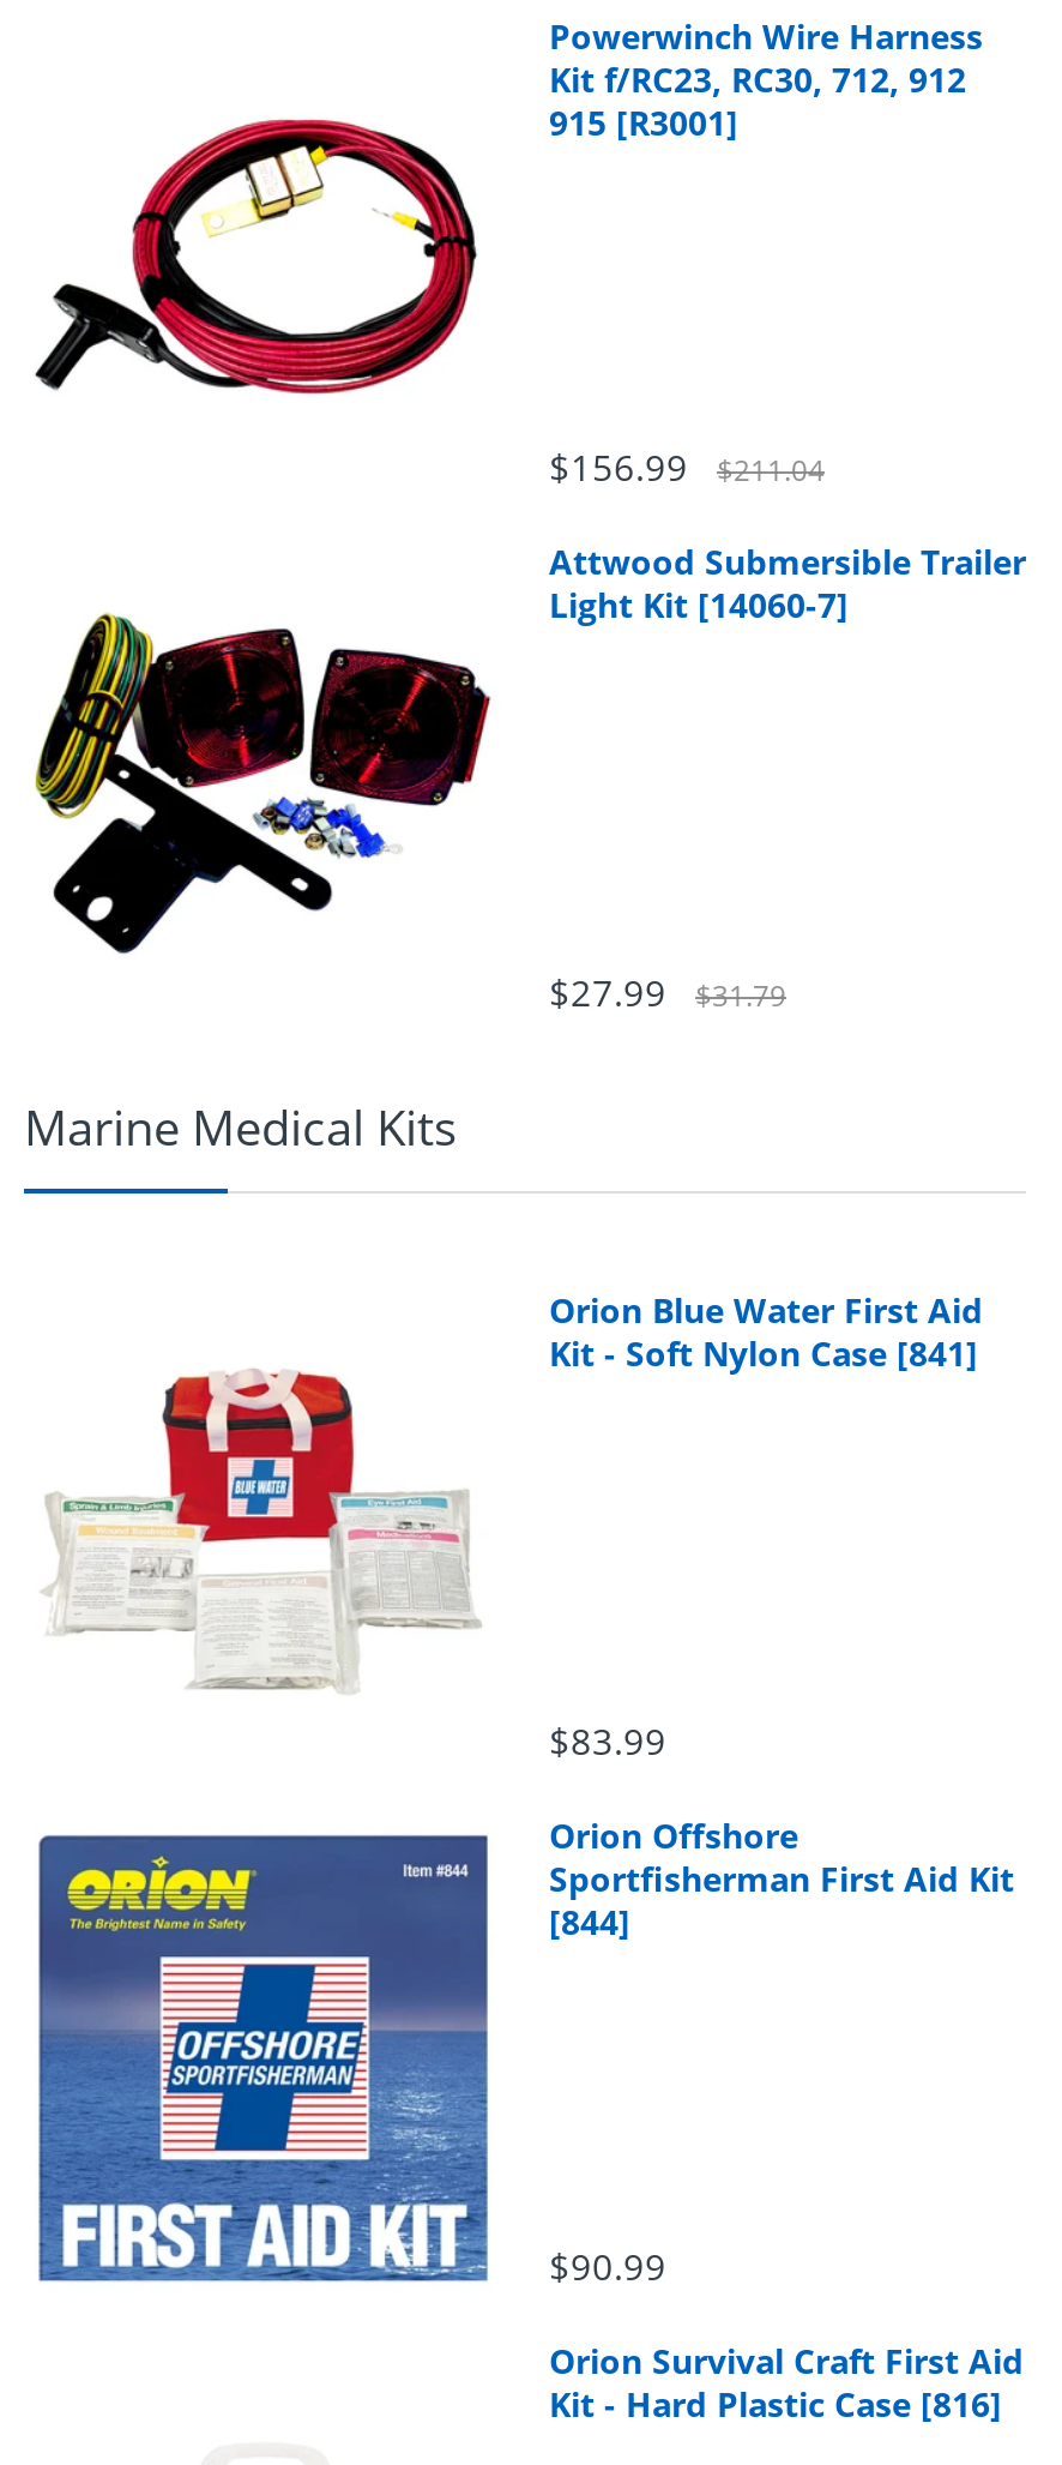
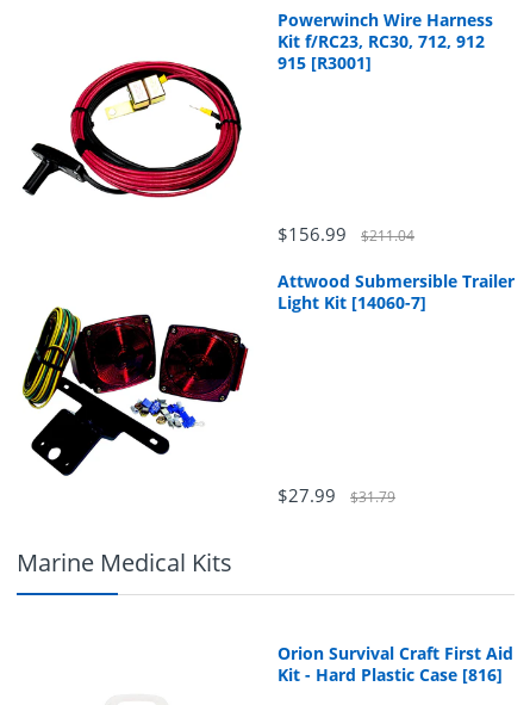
- [image]
- Orion Blue Water First Aid
- Kit - Soft Nylon Case [841]

- [image]
- $83.99
- Orion Offshore
- Sportfisherman First Aid Kit
- [844]

- $90.99
